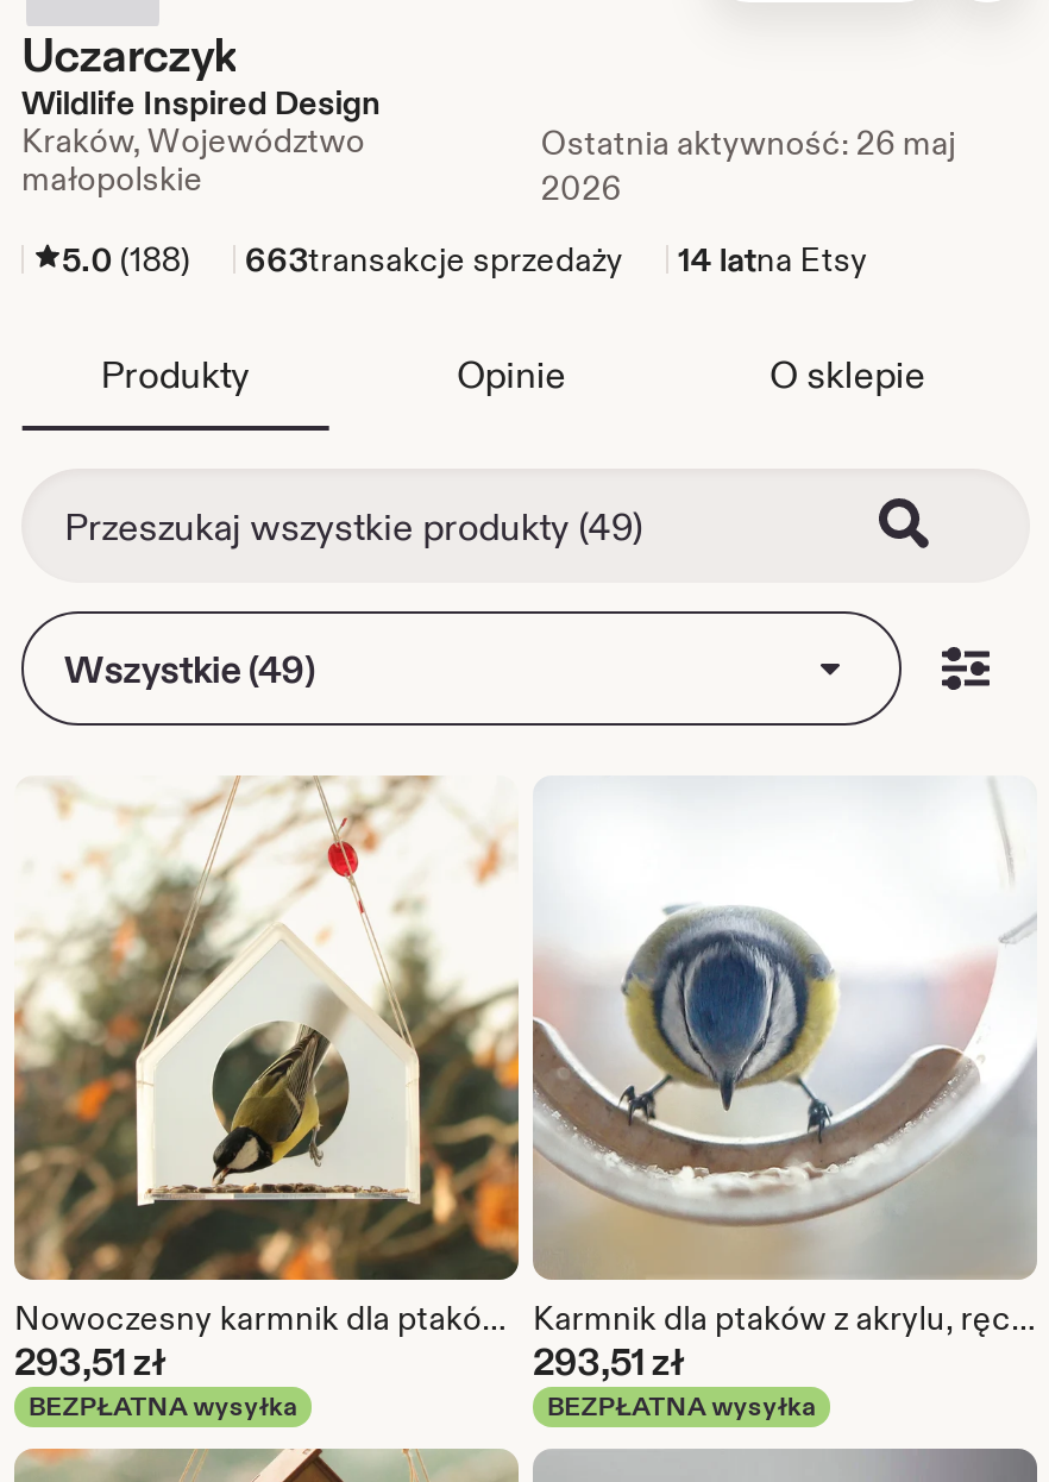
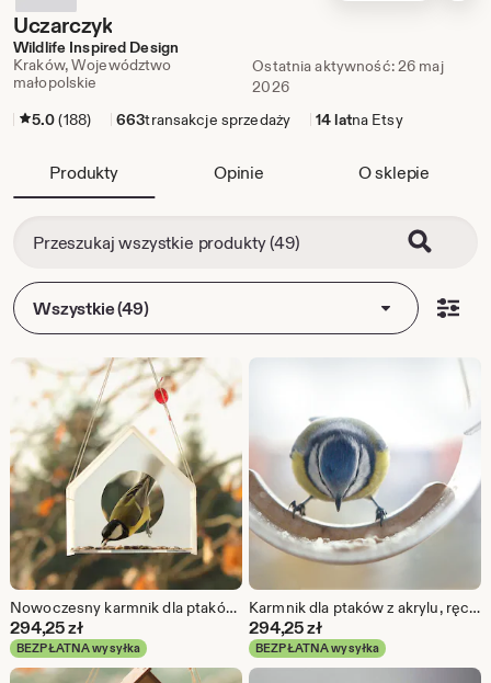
- 293,51 zł
+ 294,25 zł

- 293,51 zł
+ 294,25 zł
